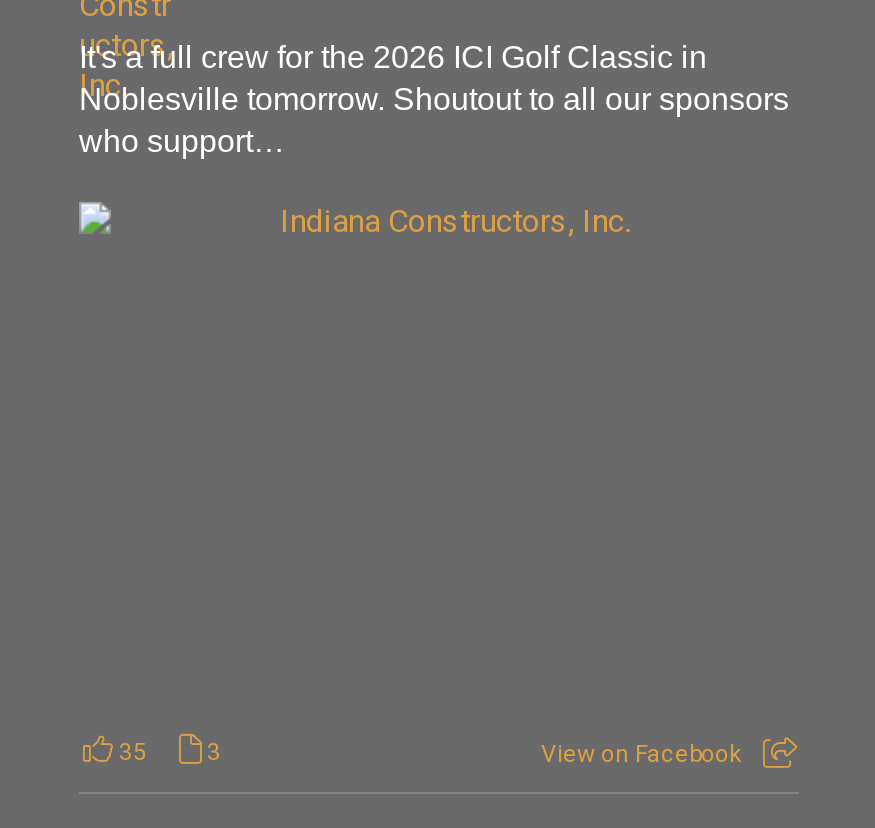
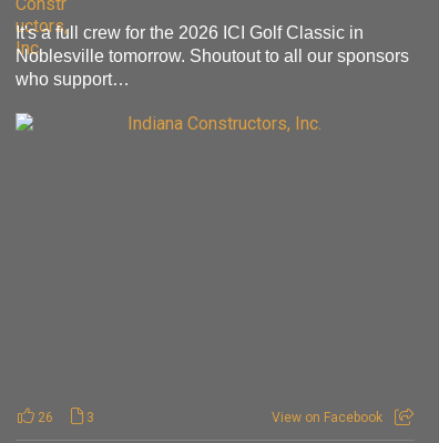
- 35
+ 26
